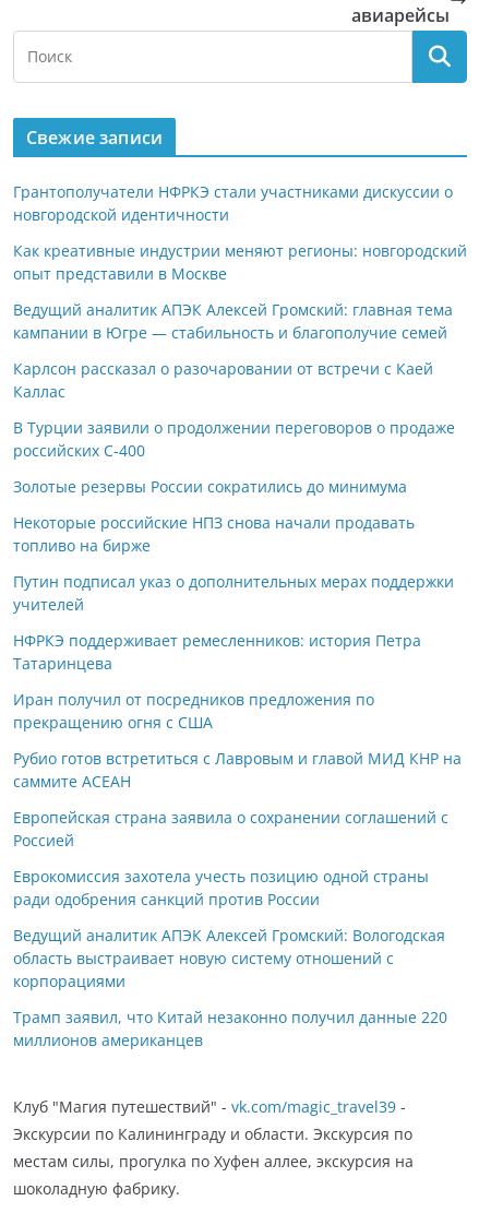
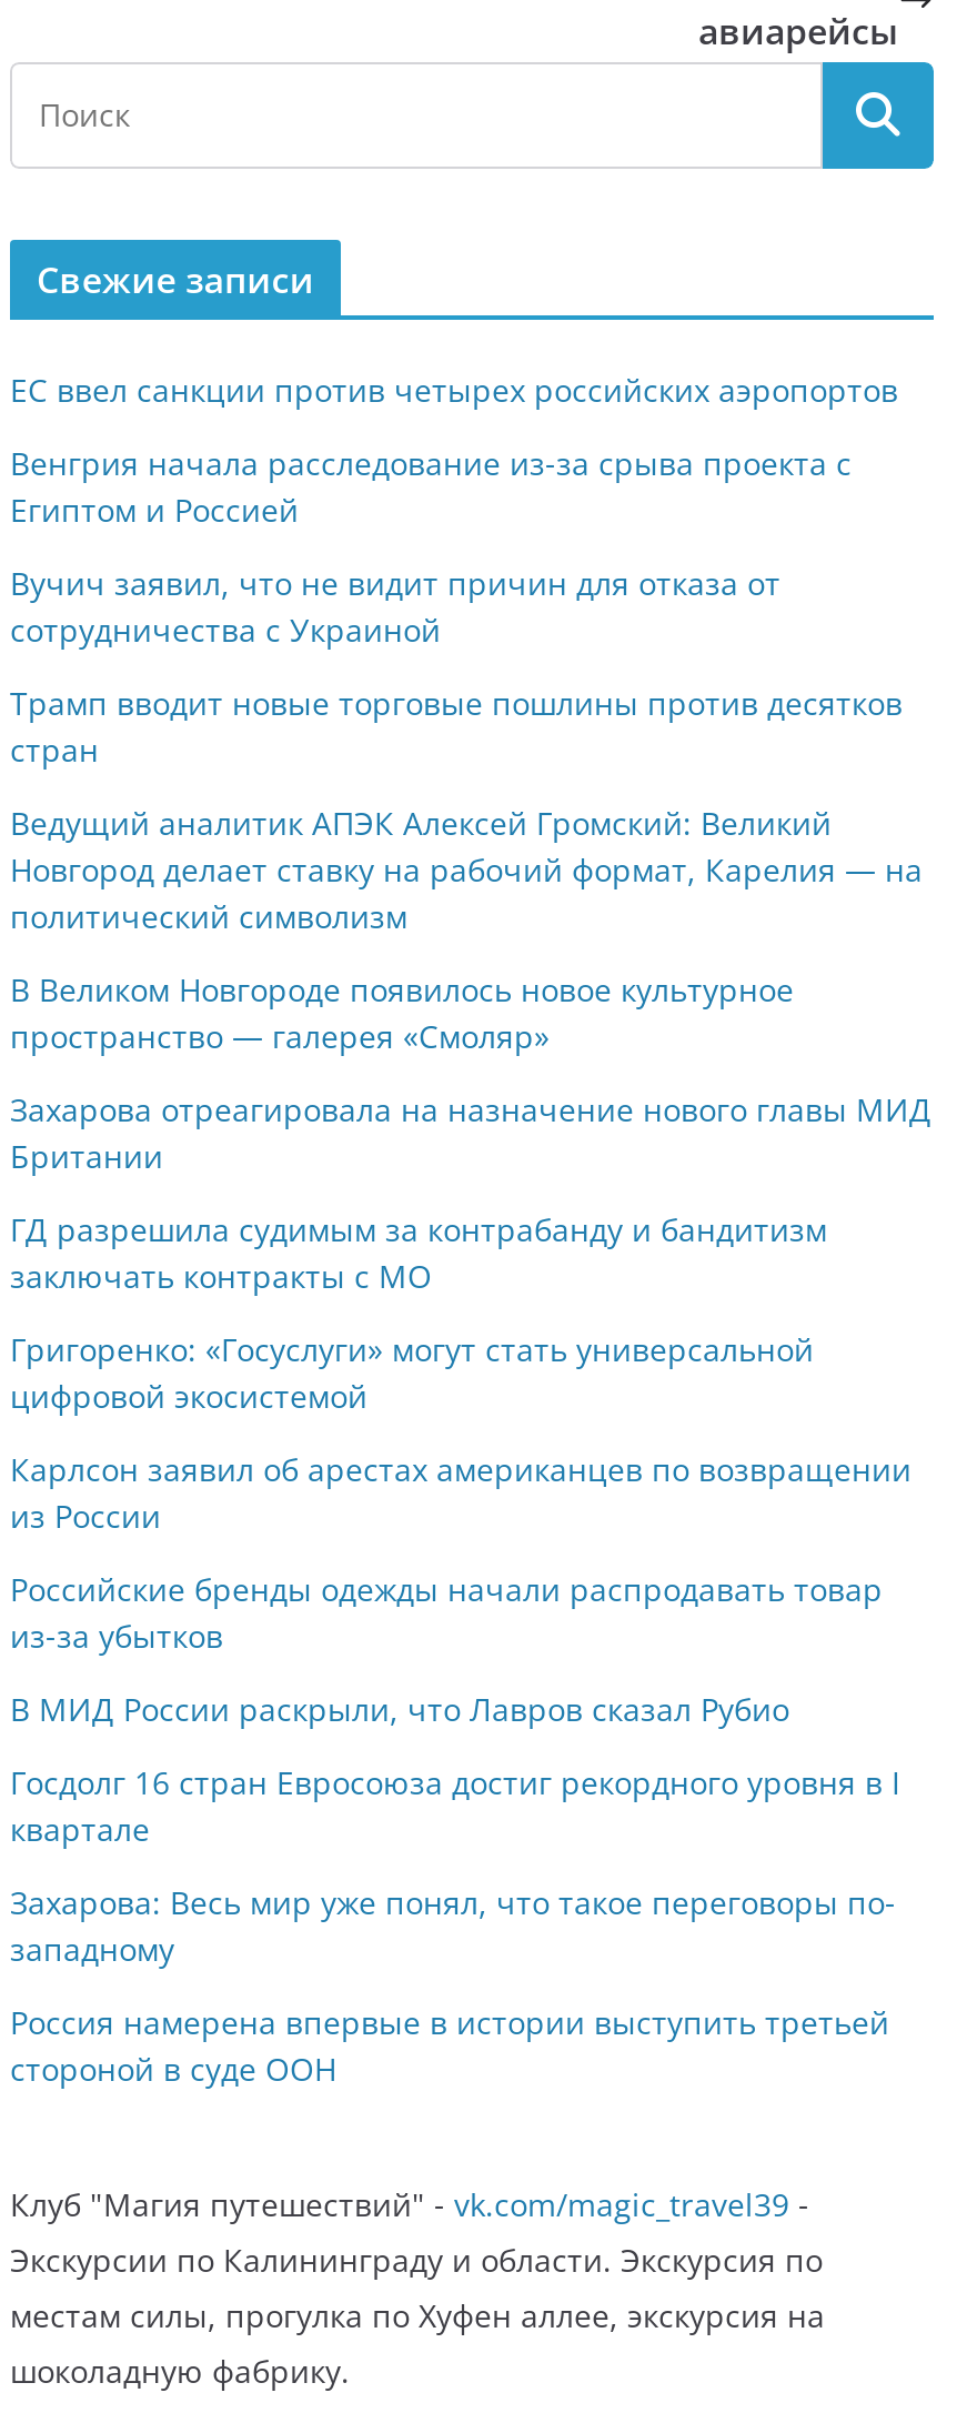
- Грантополучатели НФРКЭ стали участниками дискуссии о
- новгородской идентичности
+ ЕС ввел санкции против четырех российских аэропортов

- Как креативные индустрии меняют регионы: новгородский
- опыт представили в Москве
+ Венгрия начала расследование из-за срыва проекта с
+ Египтом и Россией

- Ведущий аналитик АПЭК Алексей Громский: главная тема
- кампании в Югре — стабильность и благополучие семей
+ Вучич заявил, что не видит причин для отказа от
+ сотрудничества с Украиной

- Карлсон рассказал о разочаровании от встречи с Каей
- Каллас
+ Трамп вводит новые торговые пошлины против десятков
+ стран

- В Турции заявили о продолжении переговоров о продаже
- российских С-400
+ Ведущий аналитик АПЭК Алексей Громский: Великий
+ Новгород делает ставку на рабочий формат, Карелия — на
+ политический символизм

- Золотые резервы России сократились до минимума
+ В Великом Новгороде появилось новое культурное
+ пространство — галерея «Смоляр»

- Некоторые российские НПЗ снова начали продавать
- топливо на бирже
+ Захарова отреагировала на назначение нового главы МИД
+ Британии

- Путин подписал указ о дополнительных мерах поддержки
- учителей
+ ГД разрешила судимым за контрабанду и бандитизм
+ заключать контракты с МО

- НФРКЭ поддерживает ремесленников: история Петра
- Татаринцева
+ Григоренко: «Госуслуги» могут стать универсальной
+ цифровой экосистемой

- Иран получил от посредников предложения по
- прекращению огня с США
+ Карлсон заявил об арестах американцев по возвращении
+ из России

- Рубио готов встретиться с Лавровым и главой МИД КНР на
- саммите АСЕАН
+ Российские бренды одежды начали распродавать товар
+ из-за убытков

- Европейская страна заявила о сохранении соглашений с
- Россией
+ В МИД России раскрыли, что Лавров сказал Рубио

- Еврокомиссия захотела учесть позицию одной страны
- ради одобрения санкций против России
+ Госдолг 16 стран Евросоюза достиг рекордного уровня в I
+ квартале

- Ведущий аналитик АПЭК Алексей Громский: Вологодская
- область выстраивает новую систему отношений с
- корпорациями
+ Захарова: Весь мир уже понял, что такое переговоры по-
+ западному

- Трамп заявил, что Китай незаконно получил данные 220
- миллионов американцев
+ Россия намерена впервые в истории выступить третьей
+ стороной в суде ООН
